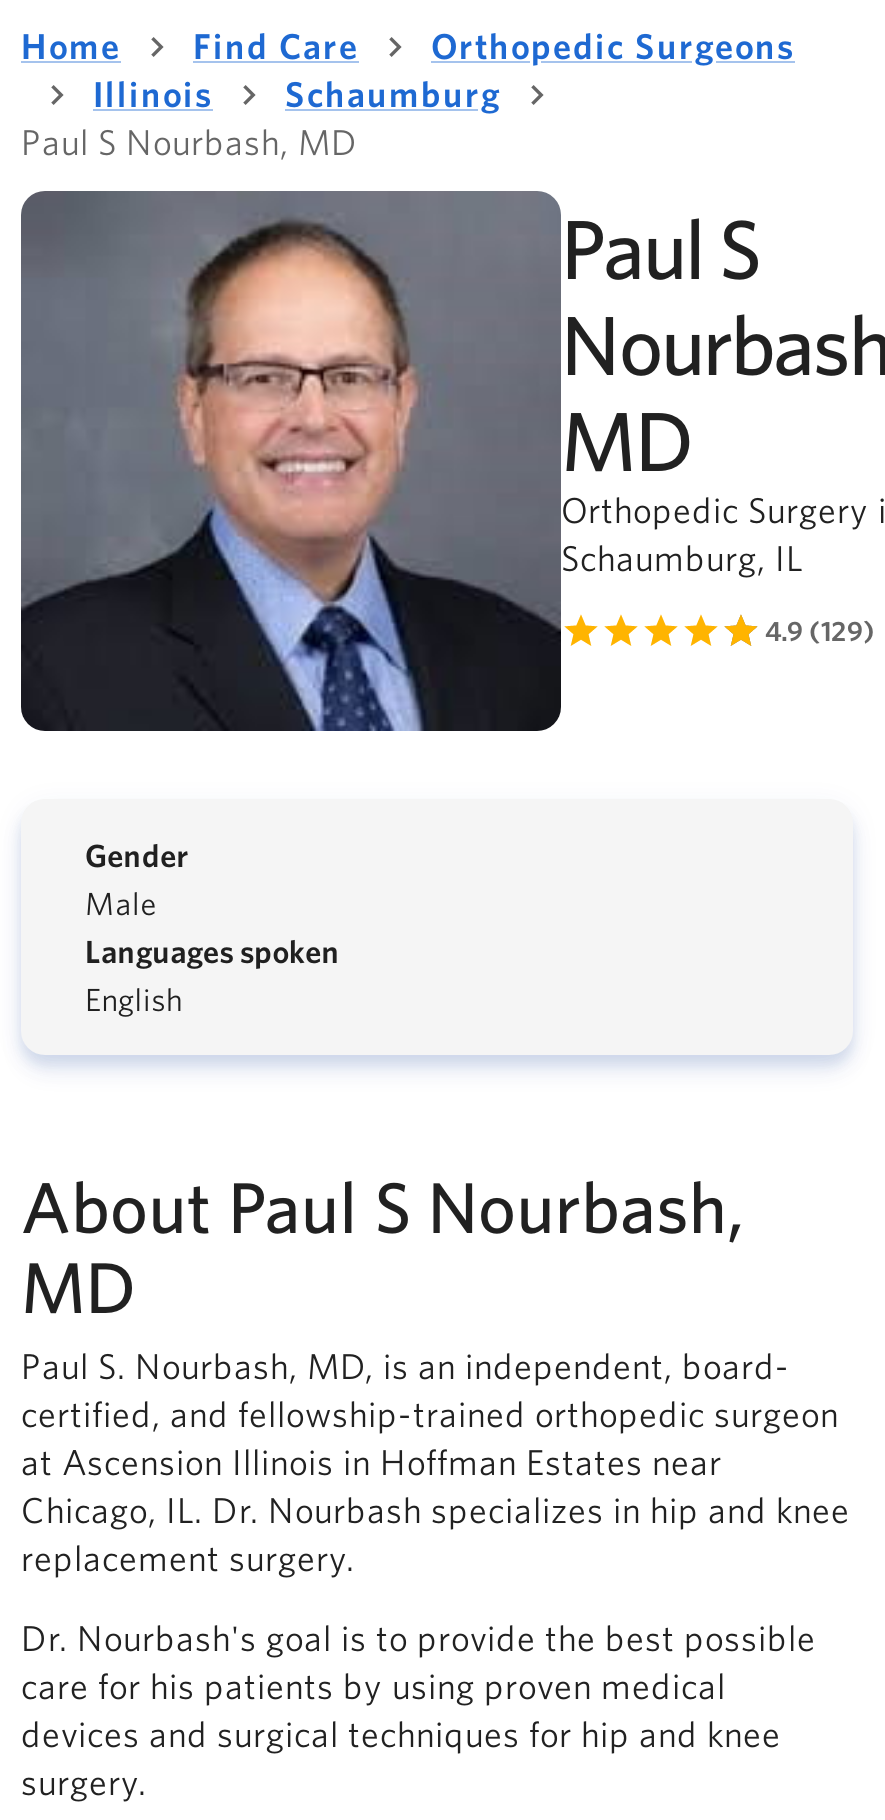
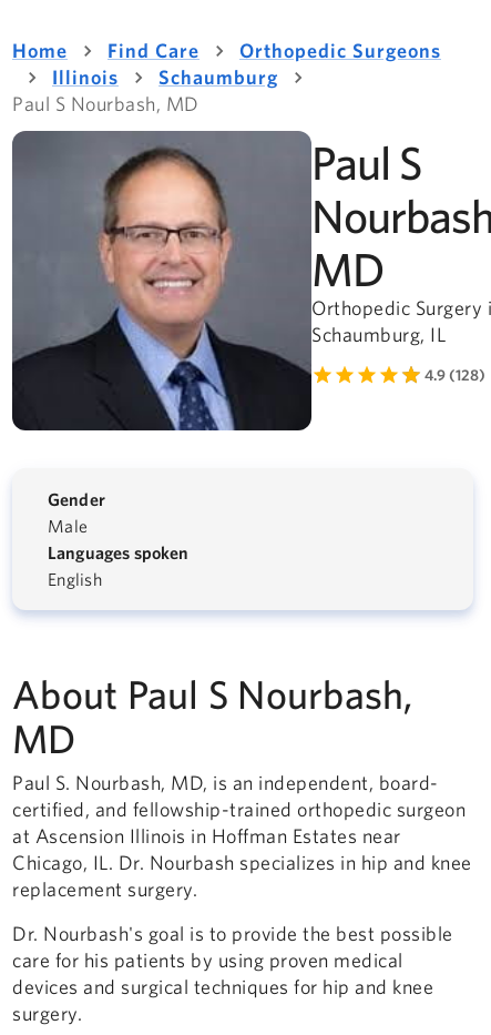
- 4.9 (129)
+ 4.9 (128)
